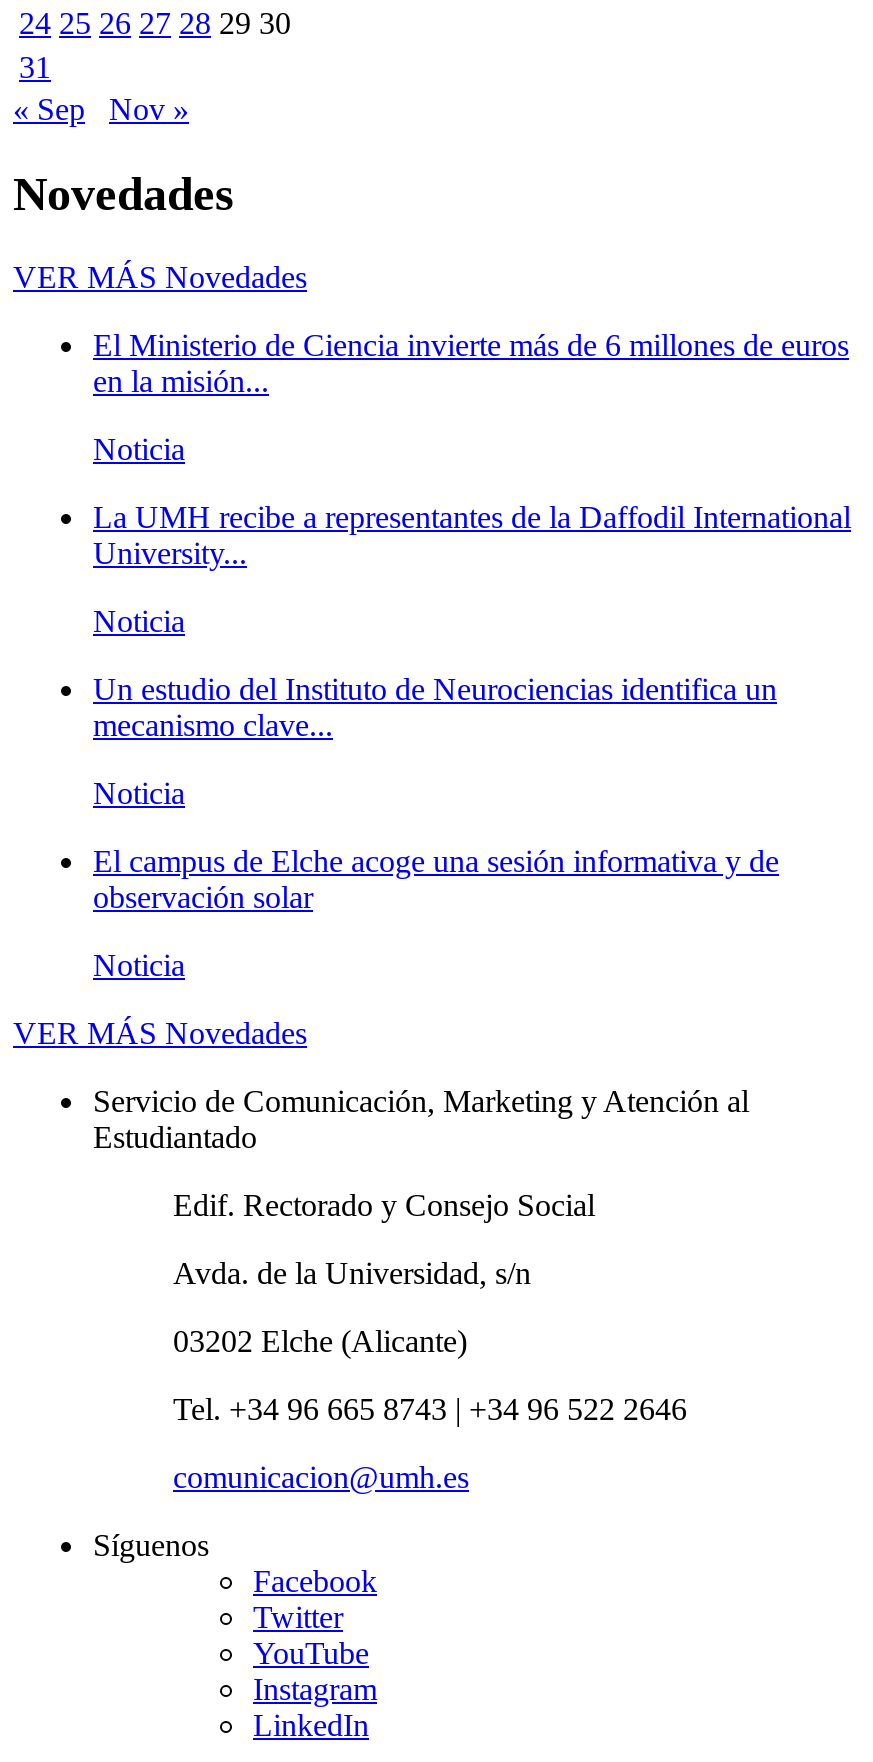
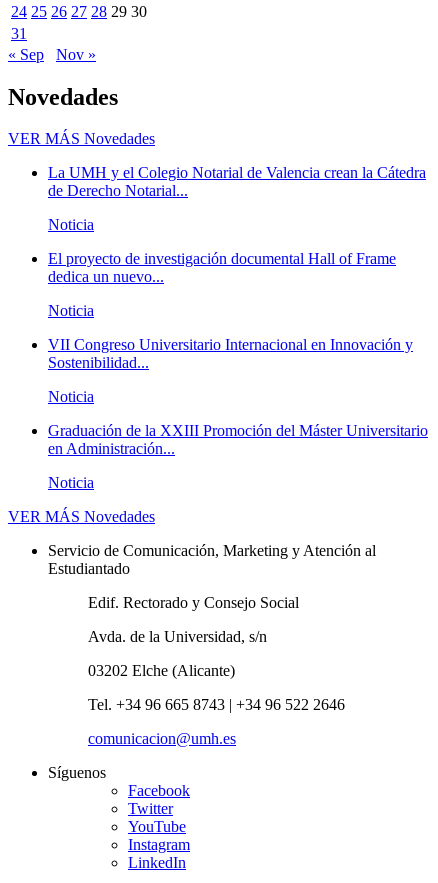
- El Ministerio de Ciencia invierte más de 6 millones de euros
- en la misión...
+ La UMH y el Colegio Notarial de Valencia crean la Cátedra
+ de Derecho Notarial...

- La UMH recibe a representantes de la Daffodil International
- University...
+ El proyecto de investigación documental Hall of Frame
+ dedica un nuevo...

- Un estudio del Instituto de Neurociencias identifica un
- mecanismo clave...
+ VII Congreso Universitario Internacional en Innovación y
+ Sostenibilidad...

- El campus de Elche acoge una sesión informativa y de
- observación solar
+ Graduación de la XXIII Promoción del Máster Universitario
+ en Administración...
